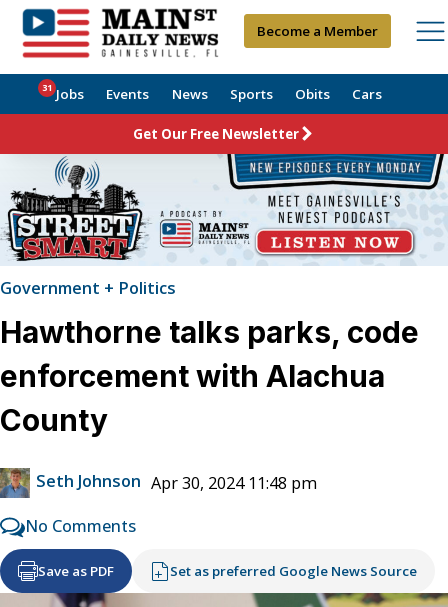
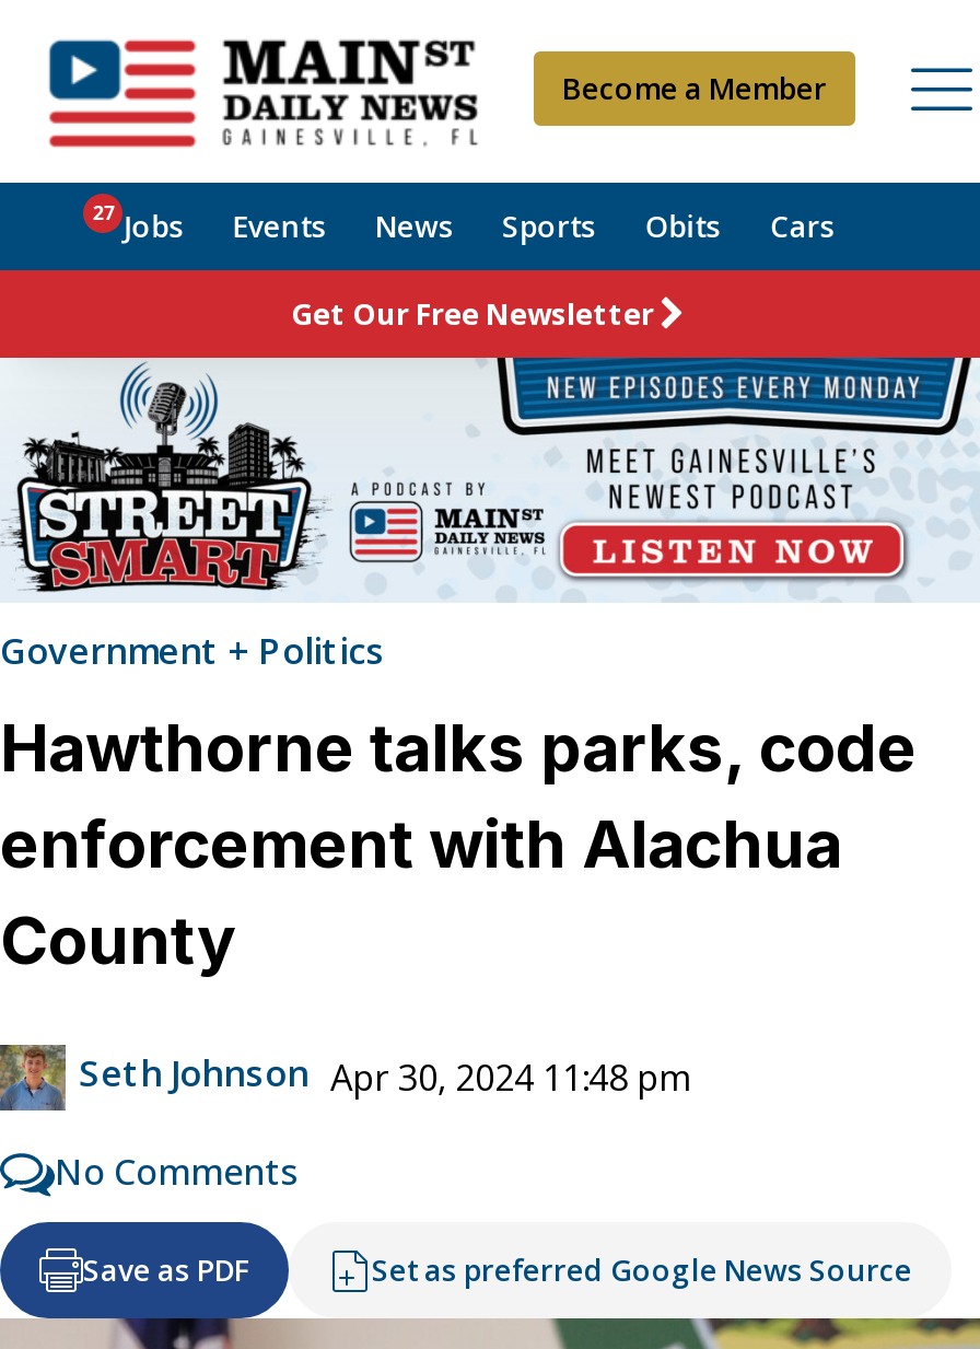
- 31 Jobs Events News Sports Obits Cars
+ 27 Jobs Events News Sports Obits Cars
